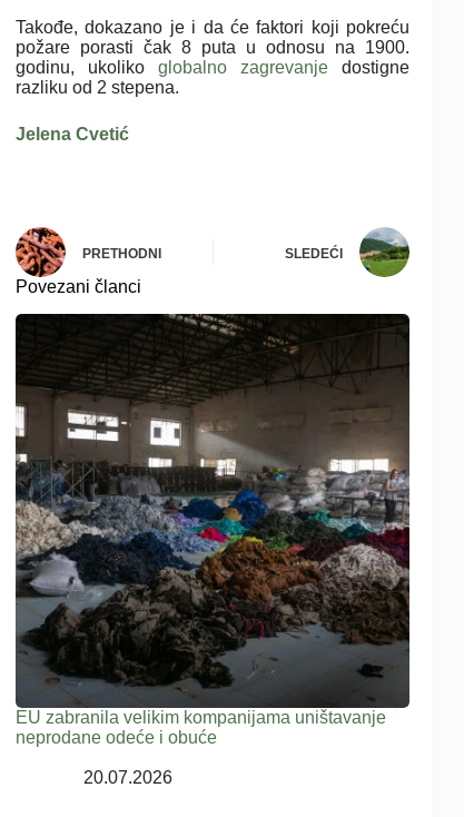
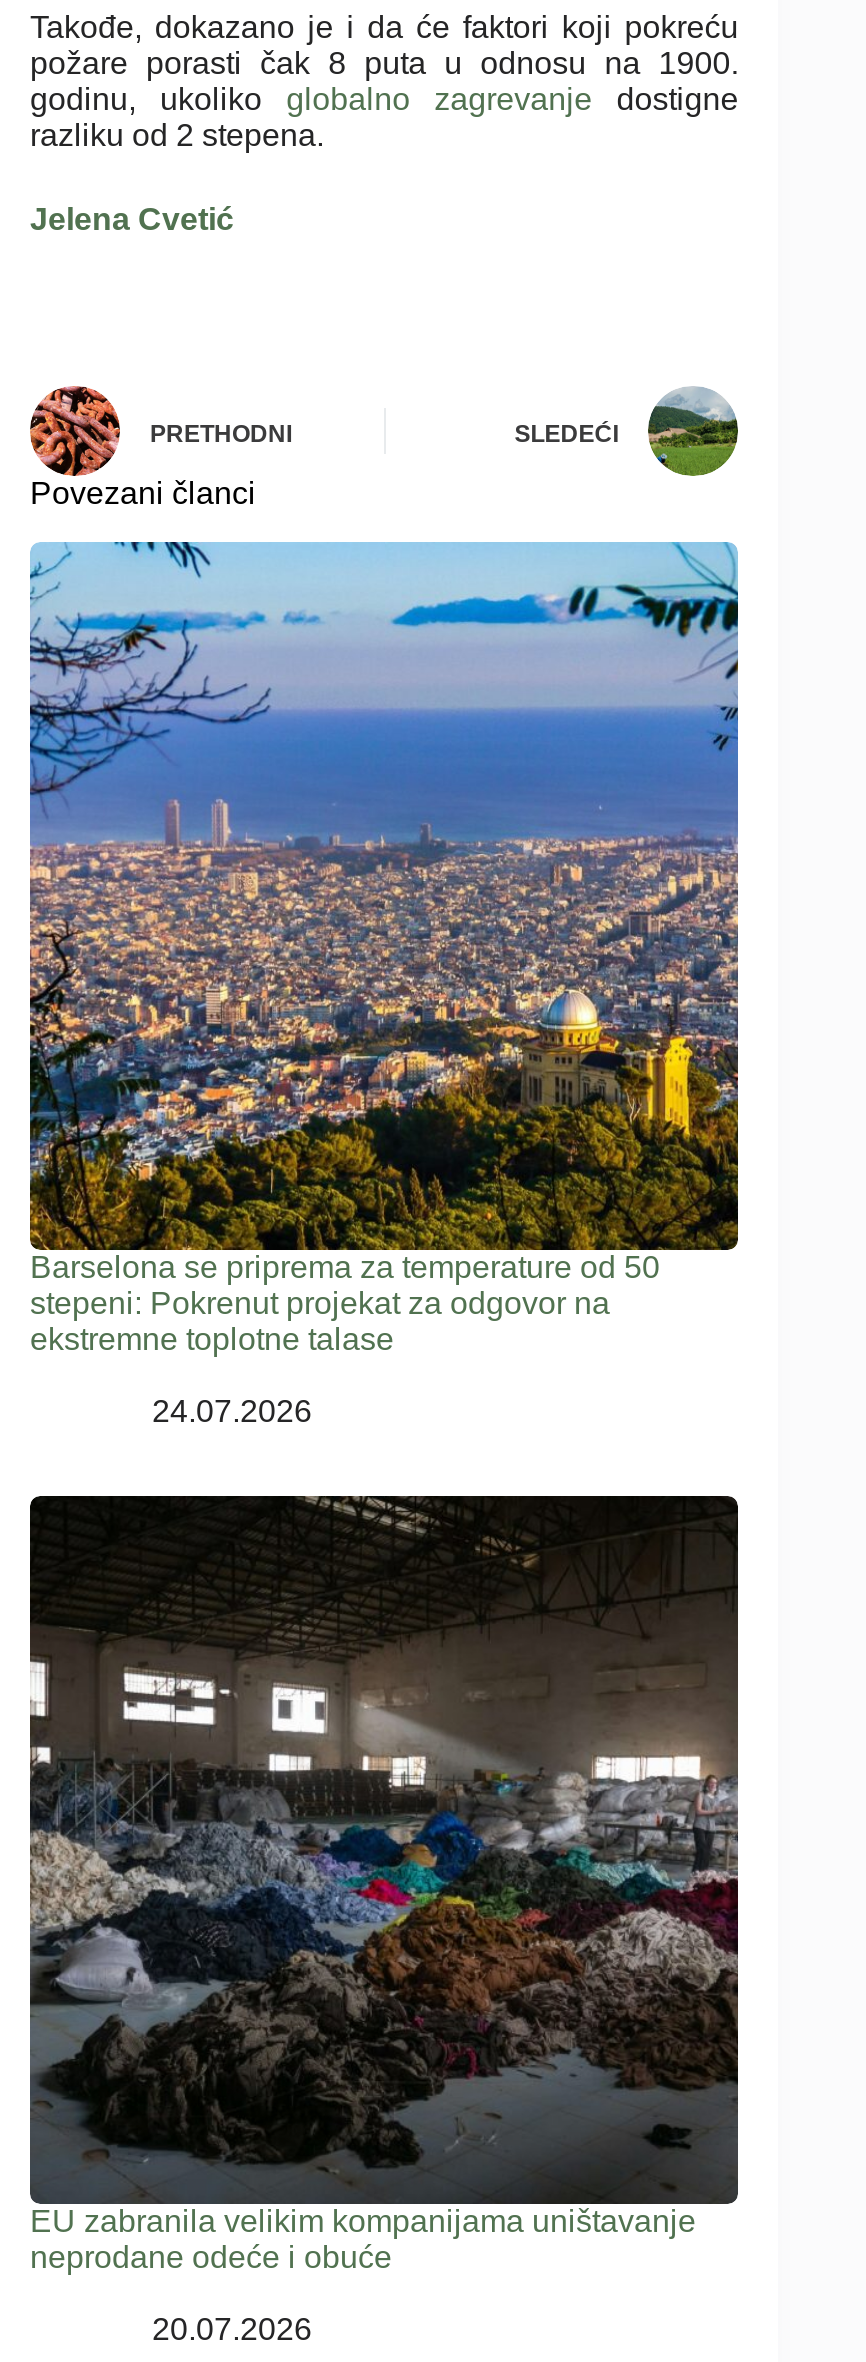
+ [image]
+ Barselona se priprema za temperature od 50
+ stepeni: Pokrenut projekat za odgovor na
+ ekstremne toplotne talase
+ 24.07.2026
